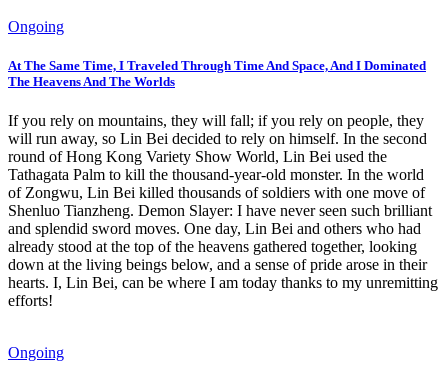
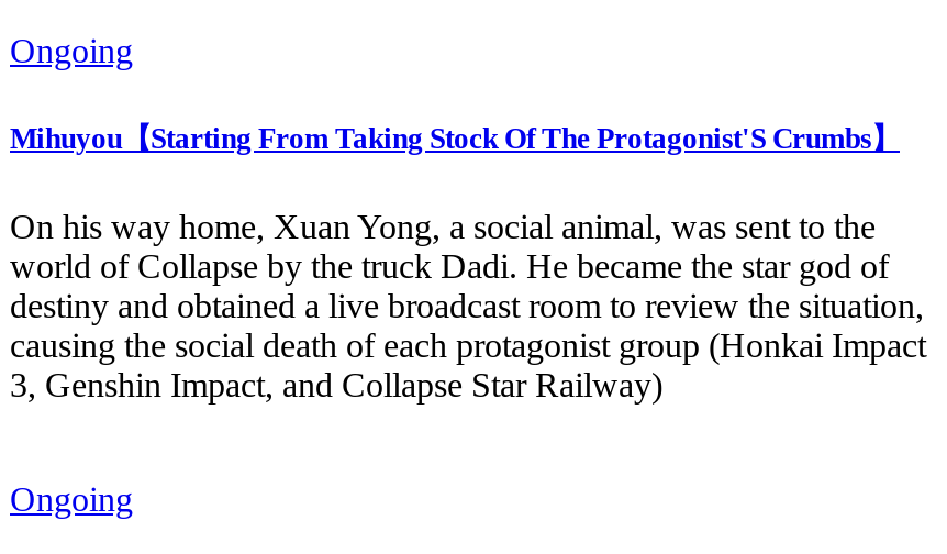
- At The Same Time, I Traveled Through Time And Space, And I Dominated
- The Heavens And The Worlds
+ Mihuyou【Starting From Taking Stock Of The Protagonist'S Crumbs】

- If you rely on mountains, they will fall; if you rely on people, they
- will run away, so Lin Bei decided to rely on himself. In the second
- round of Hong Kong Variety Show World, Lin Bei used the
- Tathagata Palm to kill the thousand-year-old monster. In the world
- of Zongwu, Lin Bei killed thousands of soldiers with one move of
- Shenluo Tianzheng. Demon Slayer: I have never seen such brilliant
- and splendid sword moves. One day, Lin Bei and others who had
- already stood at the top of the heavens gathered together, looking
- down at the living beings below, and a sense of pride arose in their
- hearts. I, Lin Bei, can be where I am today thanks to my unremitting
- efforts!
+ On his way home, Xuan Yong, a social animal, was sent to the
+ world of Collapse by the truck Dadi. He became the star god of
+ destiny and obtained a live broadcast room to review the situation,
+ causing the social death of each protagonist group (Honkai Impact
+ 3, Genshin Impact, and Collapse Star Railway)
